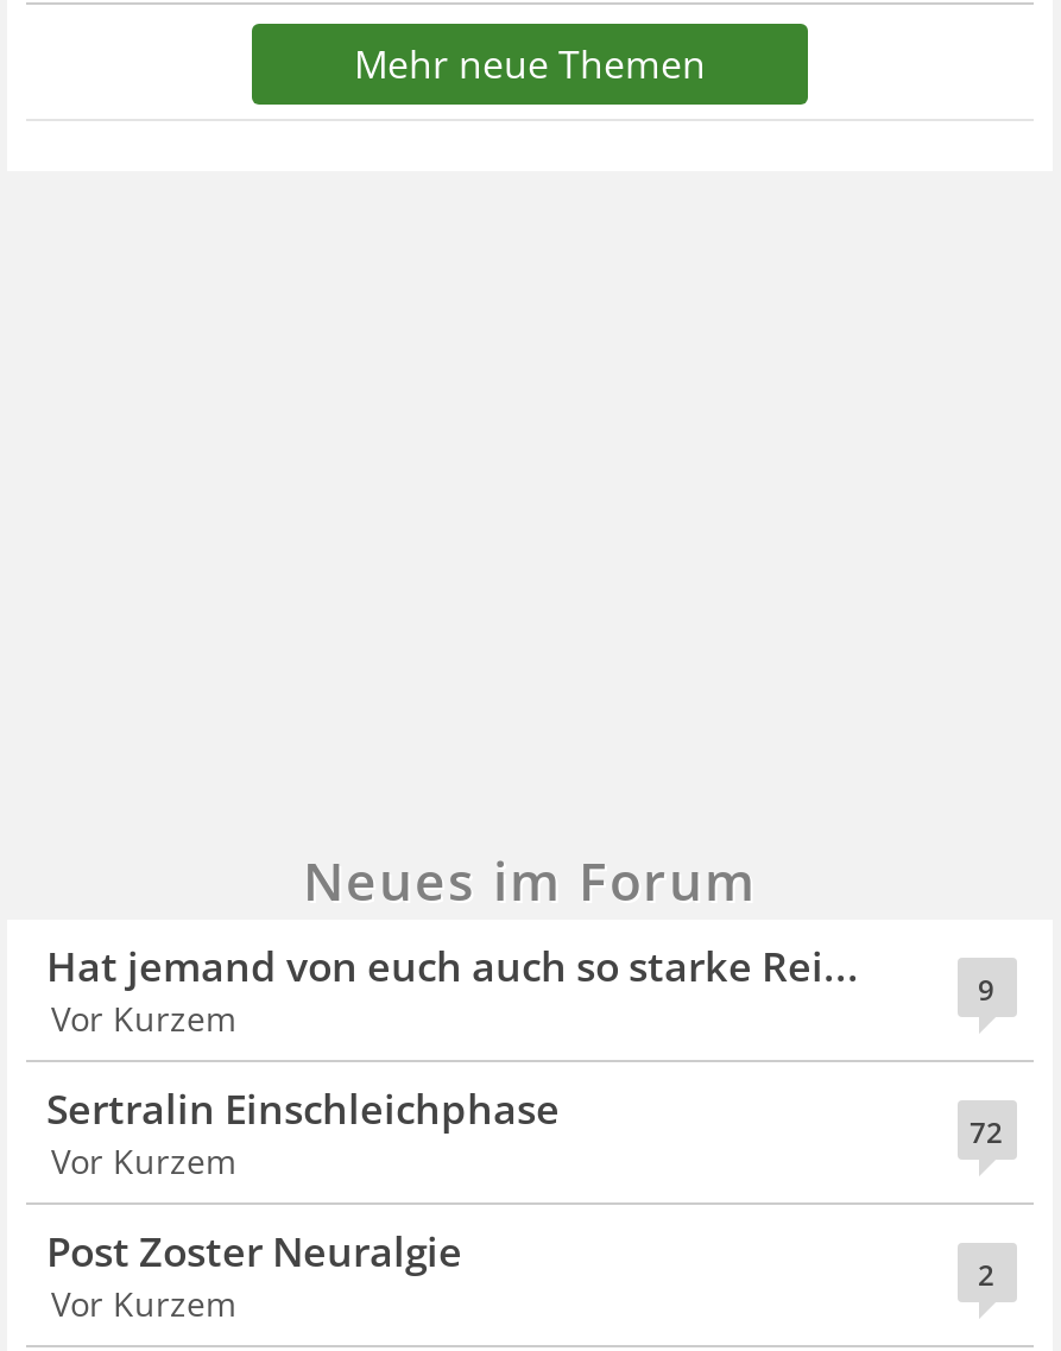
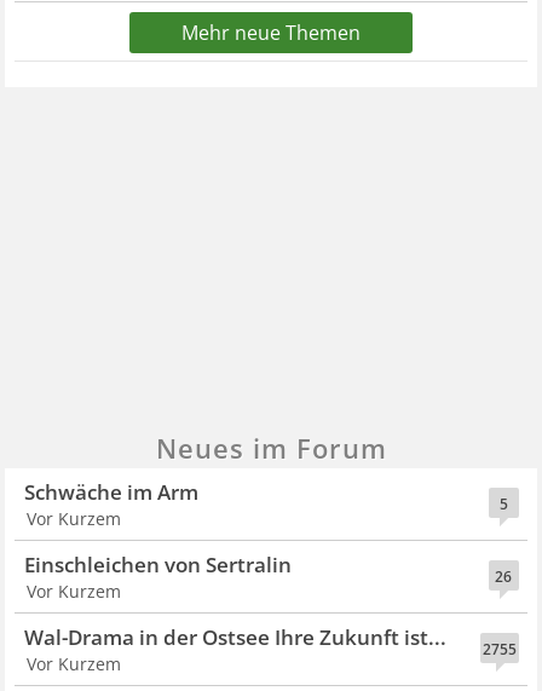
- 9
- Hat jemand von euch auch so starke Rei...
+ 5
+ Schwäche im Arm

- 72
- Sertralin Einschleichphase
+ 26
+ Einschleichen von Sertralin

- 2
- Post Zoster Neuralgie
+ 2755
+ Wal-Drama in der Ostsee Ihre Zukunft ist...
